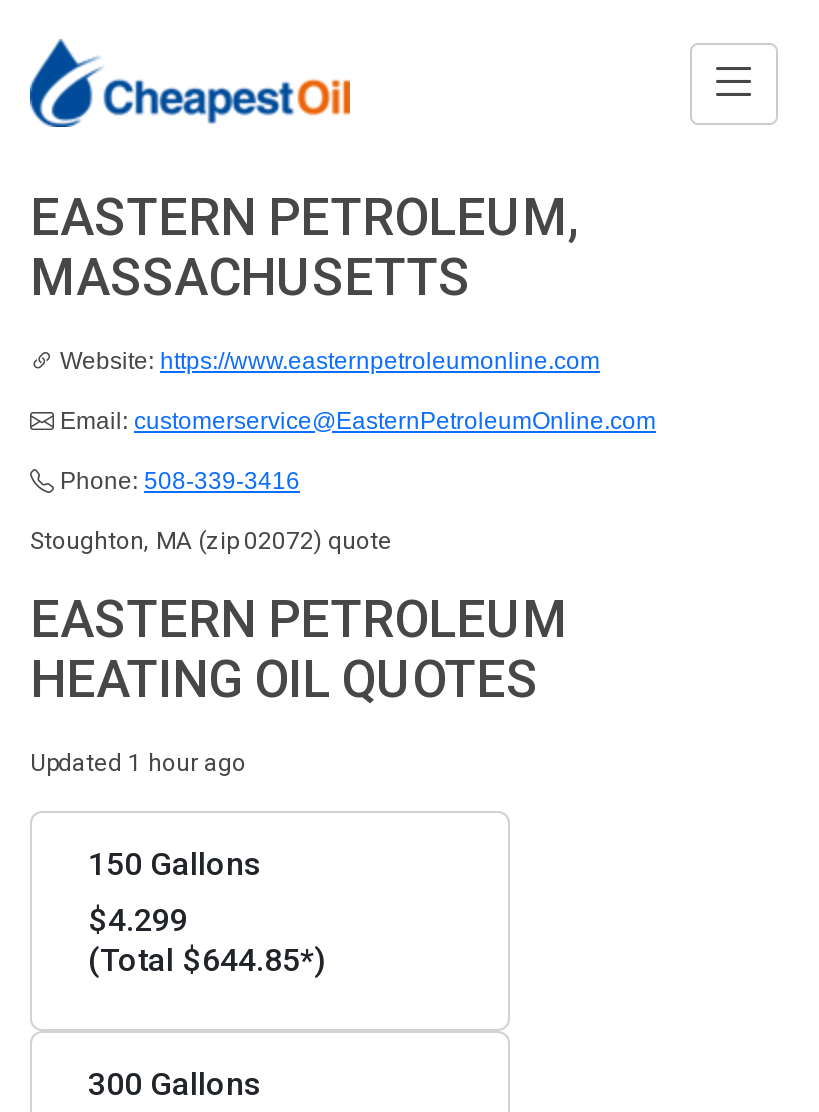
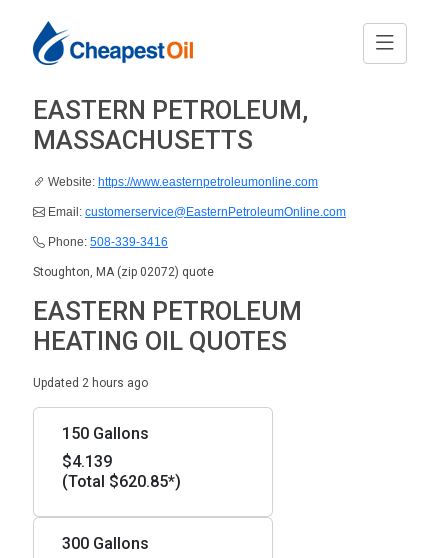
- Updated 1 hour ago
+ Updated 2 hours ago

- $4.299
+ $4.139

- (Total $644.85*)
+ (Total $620.85*)
